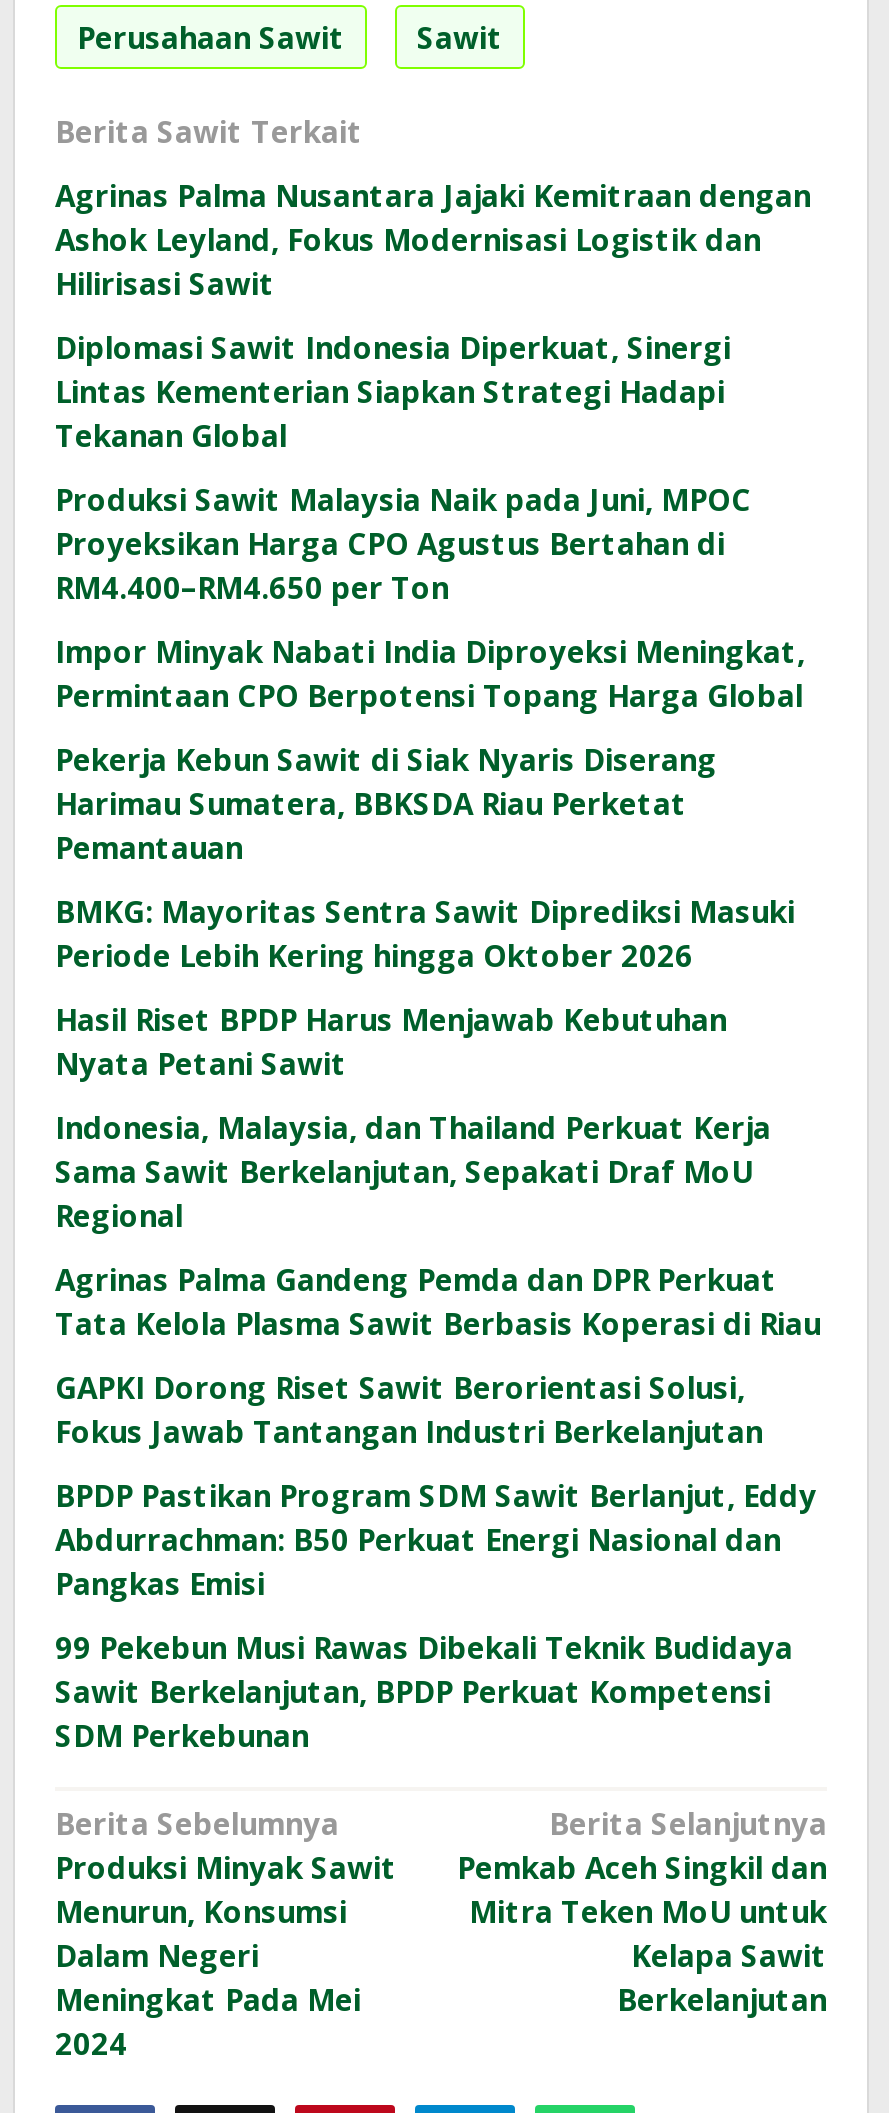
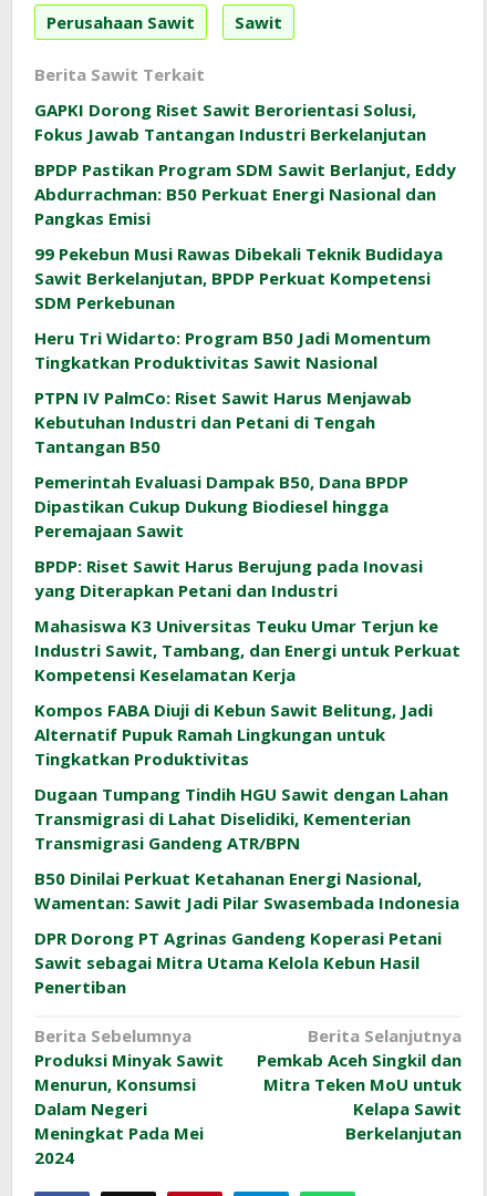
- Agrinas Palma Nusantara Jajaki Kemitraan dengan
- Ashok Leyland, Fokus Modernisasi Logistik dan
- Hilirisasi Sawit
- Diplomasi Sawit Indonesia Diperkuat, Sinergi
- Lintas Kementerian Siapkan Strategi Hadapi
- Tekanan Global
- Produksi Sawit Malaysia Naik pada Juni, MPOC
- Proyeksikan Harga CPO Agustus Bertahan di
- RM4.400–RM4.650 per Ton
- Impor Minyak Nabati India Diproyeksi Meningkat,
- Permintaan CPO Berpotensi Topang Harga Global
- Pekerja Kebun Sawit di Siak Nyaris Diserang
- Harimau Sumatera, BBKSDA Riau Perketat
- Pemantauan
- BMKG: Mayoritas Sentra Sawit Diprediksi Masuki
- Periode Lebih Kering hingga Oktober 2026
- Hasil Riset BPDP Harus Menjawab Kebutuhan
- Nyata Petani Sawit
- Indonesia, Malaysia, dan Thailand Perkuat Kerja
- Sama Sawit Berkelanjutan, Sepakati Draf MoU
- Regional
- Agrinas Palma Gandeng Pemda dan DPR Perkuat
- Tata Kelola Plasma Sawit Berbasis Koperasi di Riau

moved up: GAPKI Dorong Riset Sawit Berorientasi Solusi, | Fokus Jawab Tantangan Industri Berkelanjutan | BPDP Pastikan Program SDM Sawit Berlanjut, Eddy | Abdurrachman: B50 Perkuat Energi Nasional dan | Pangkas Emisi | 99 Pekebun Musi Rawas Dibekali Teknik Budidaya | Sawit Berkelanjutan, BPDP Perkuat Kompetensi | SDM Perkebunan

+ Heru Tri Widarto: Program B50 Jadi Momentum
+ Tingkatkan Produktivitas Sawit Nasional
+ PTPN IV PalmCo: Riset Sawit Harus Menjawab
+ Kebutuhan Industri dan Petani di Tengah
+ Tantangan B50
+ Pemerintah Evaluasi Dampak B50, Dana BPDP
+ Dipastikan Cukup Dukung Biodiesel hingga
+ Peremajaan Sawit
+ BPDP: Riset Sawit Harus Berujung pada Inovasi
+ yang Diterapkan Petani dan Industri
+ Mahasiswa K3 Universitas Teuku Umar Terjun ke
+ Industri Sawit, Tambang, dan Energi untuk Perkuat
+ Kompetensi Keselamatan Kerja
+ Kompos FABA Diuji di Kebun Sawit Belitung, Jadi
+ Alternatif Pupuk Ramah Lingkungan untuk
+ Tingkatkan Produktivitas
+ Dugaan Tumpang Tindih HGU Sawit dengan Lahan
+ Transmigrasi di Lahat Diselidiki, Kementerian
+ Transmigrasi Gandeng ATR/BPN
+ B50 Dinilai Perkuat Ketahanan Energi Nasional,
+ Wamentan: Sawit Jadi Pilar Swasembada Indonesia
+ DPR Dorong PT Agrinas Gandeng Koperasi Petani
+ Sawit sebagai Mitra Utama Kelola Kebun Hasil
+ Penertiban
